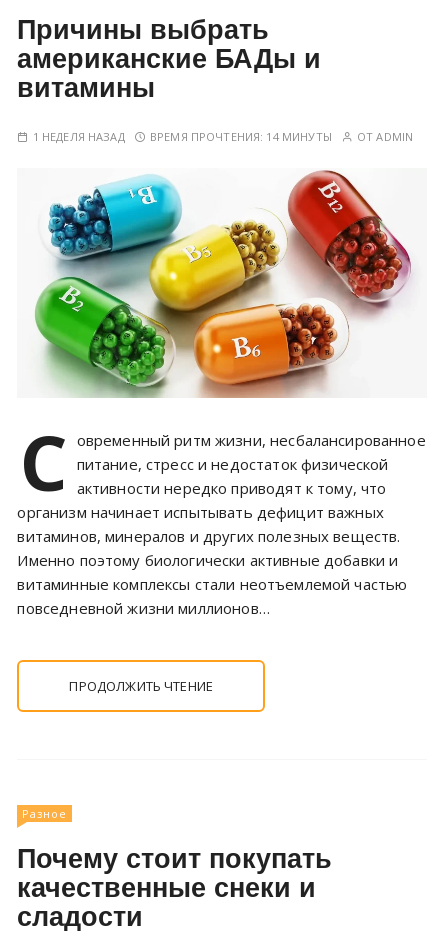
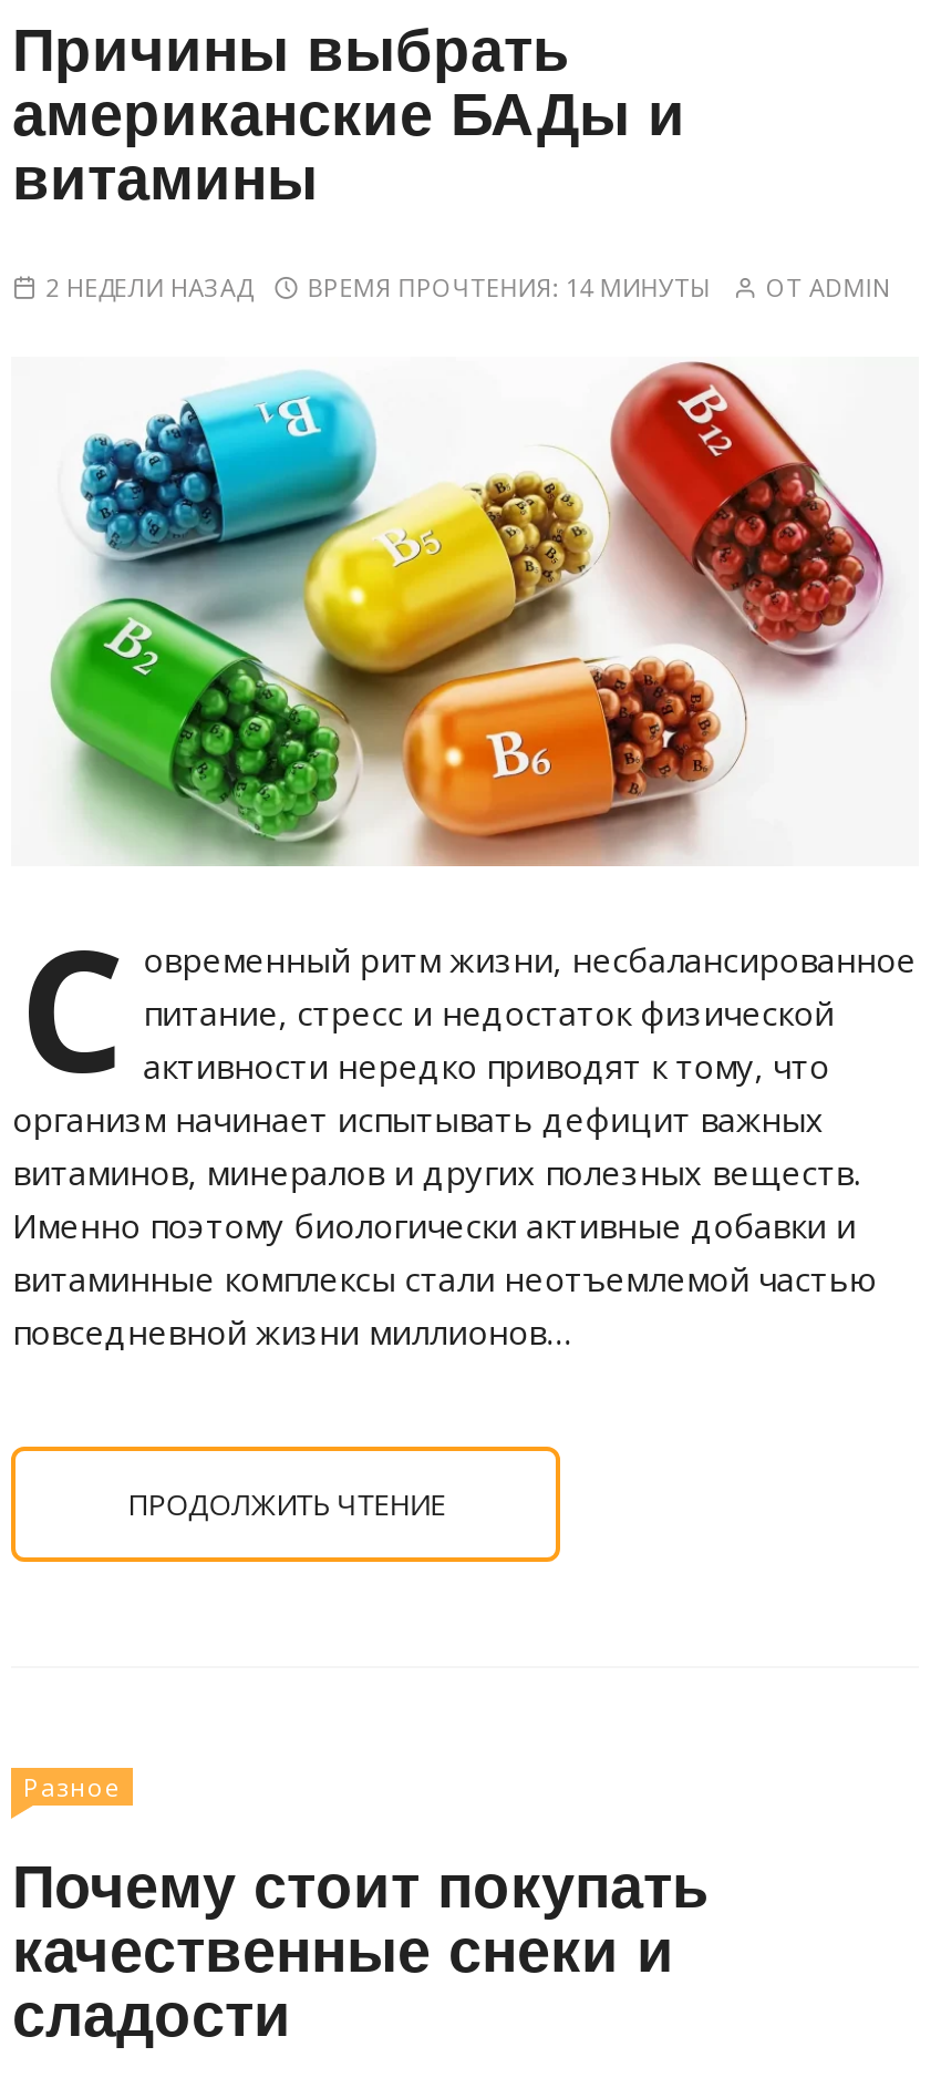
- 1 НЕДЕЛЯ НАЗАД
+ 2 НЕДЕЛИ НАЗАД
